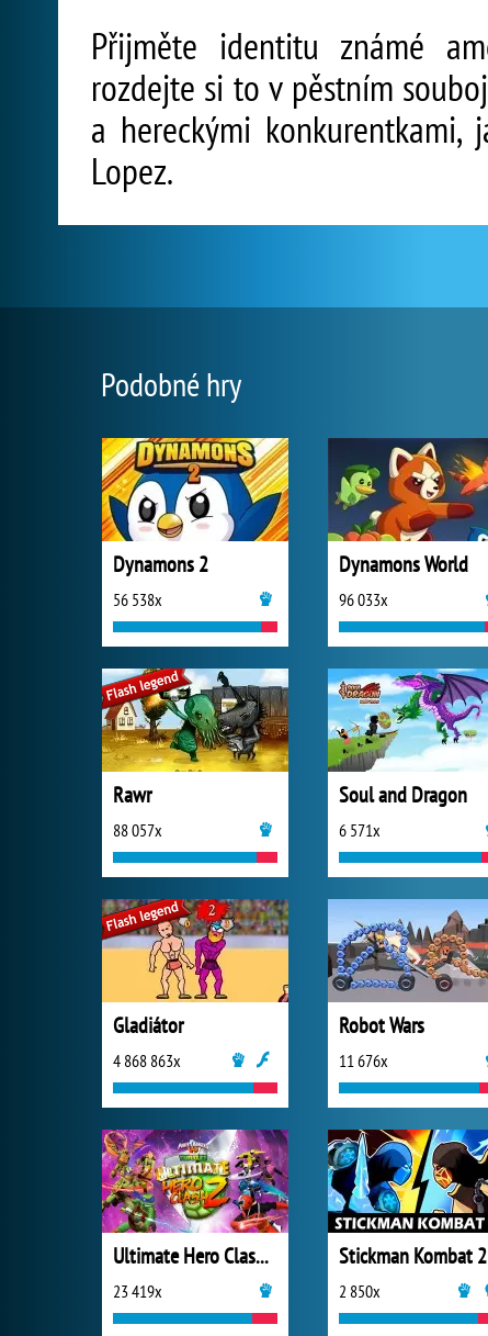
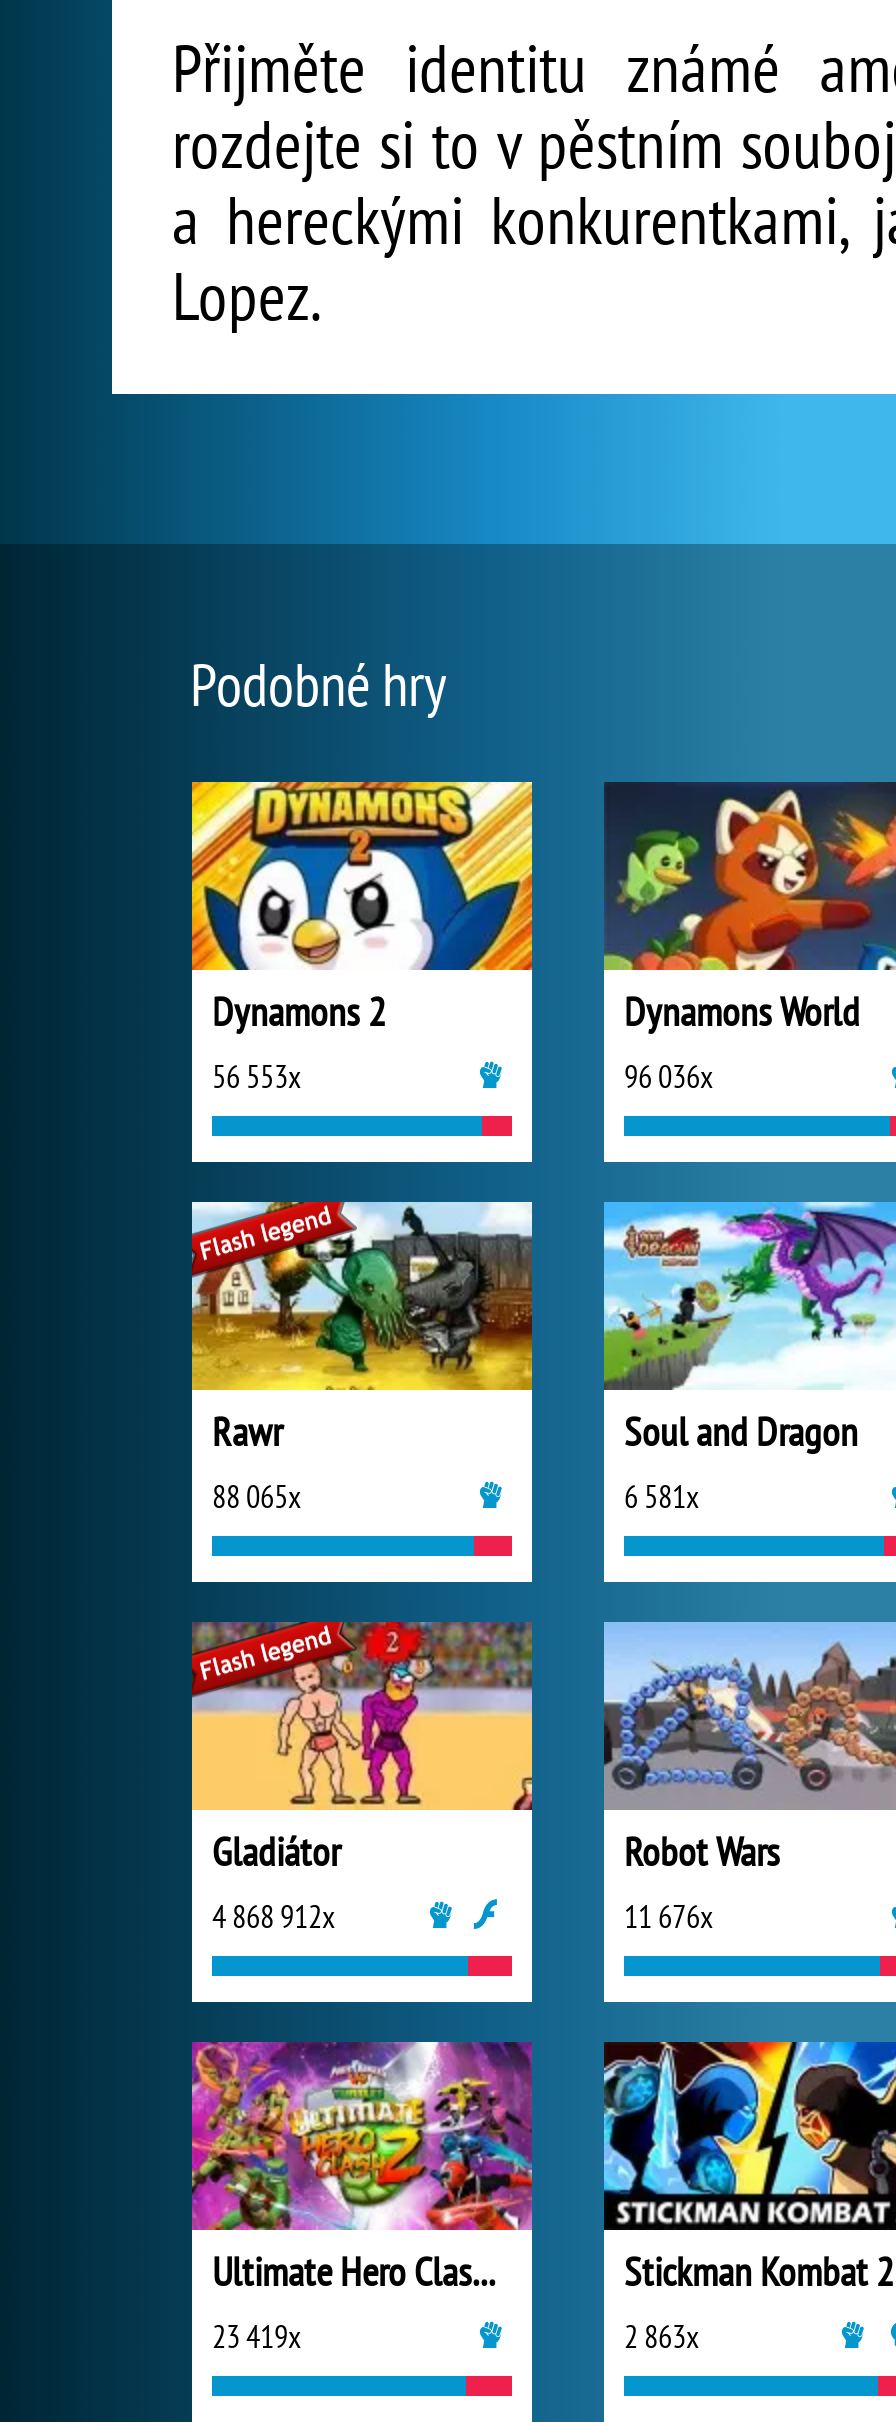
- 56 538x
+ 56 553x

- 96 033x
+ 96 036x

- 88 057x
+ 88 065x

- 6 571x
+ 6 581x

- 4 868 863x
+ 4 868 912x

- 2 850x
+ 2 863x
